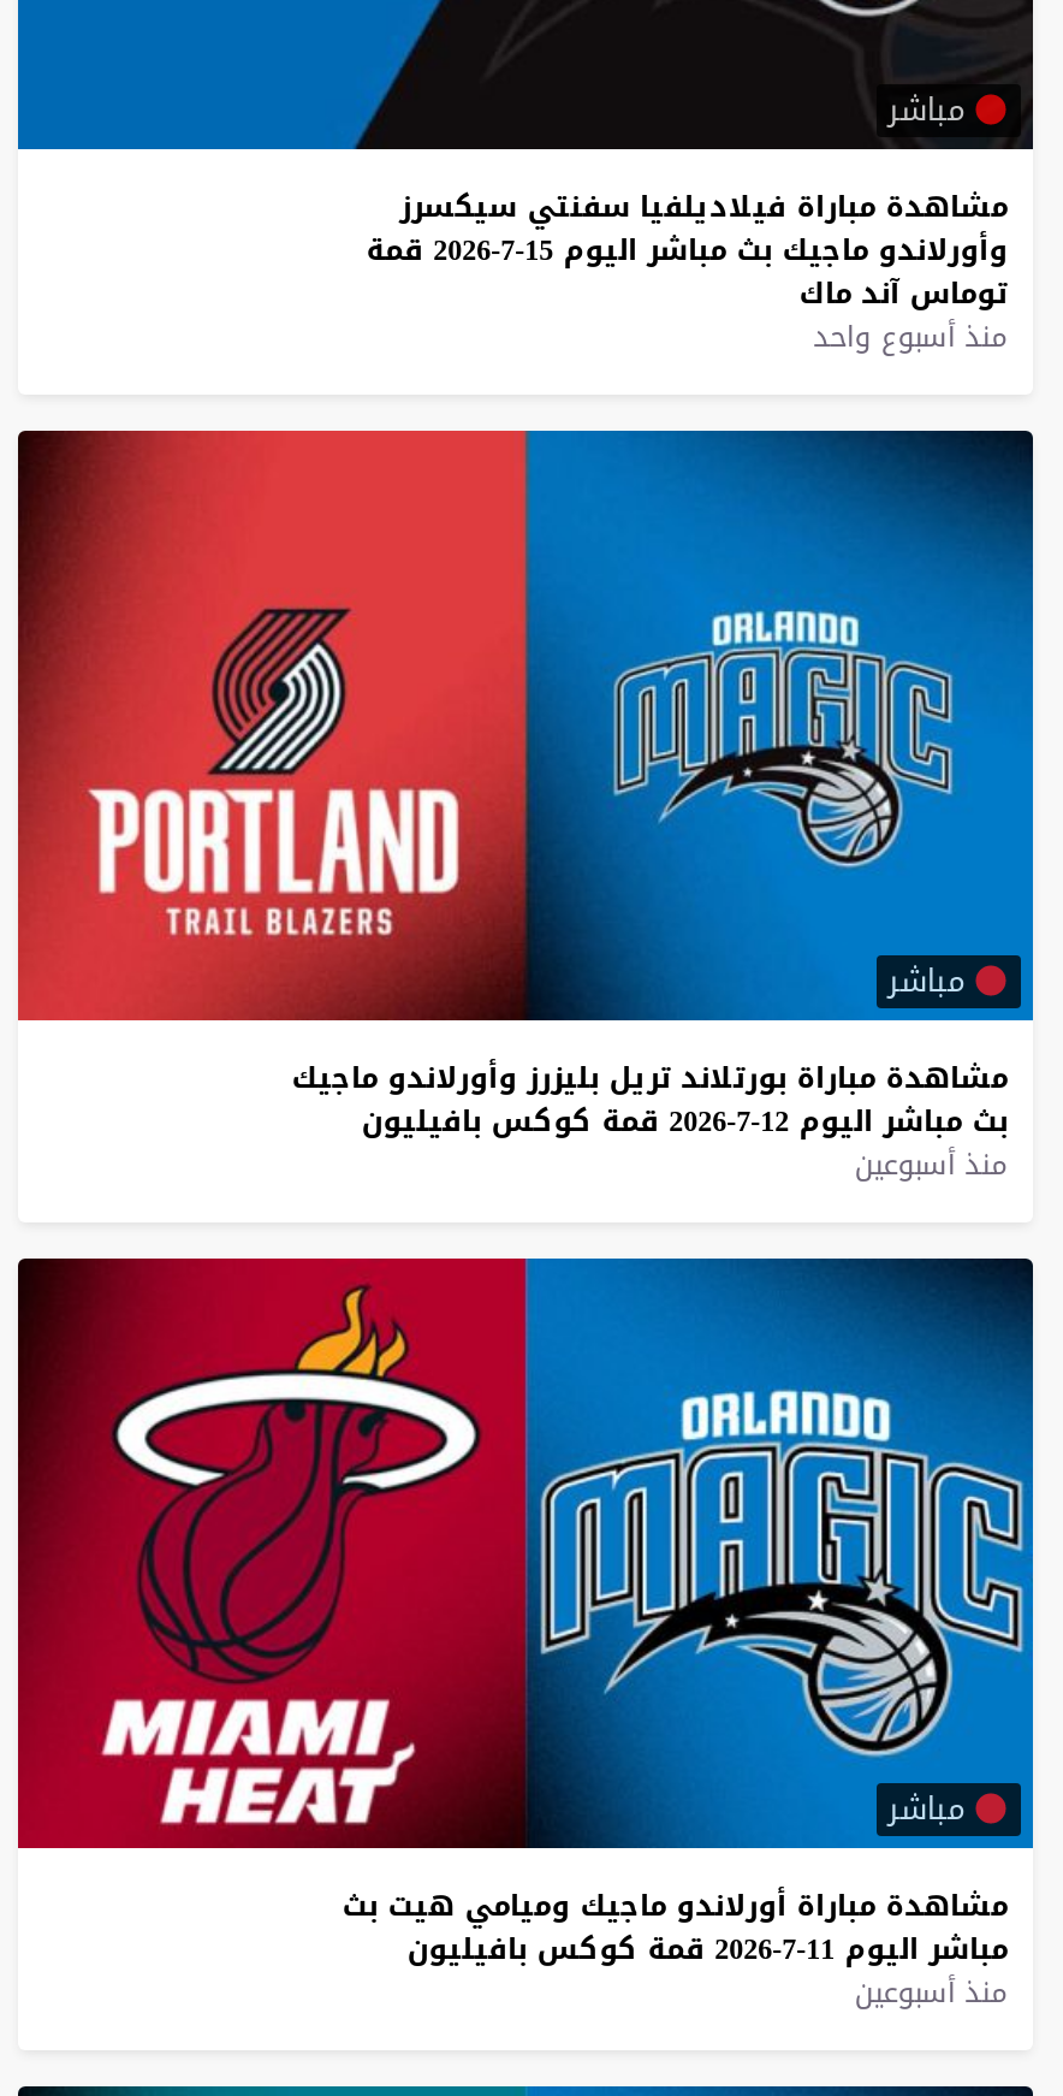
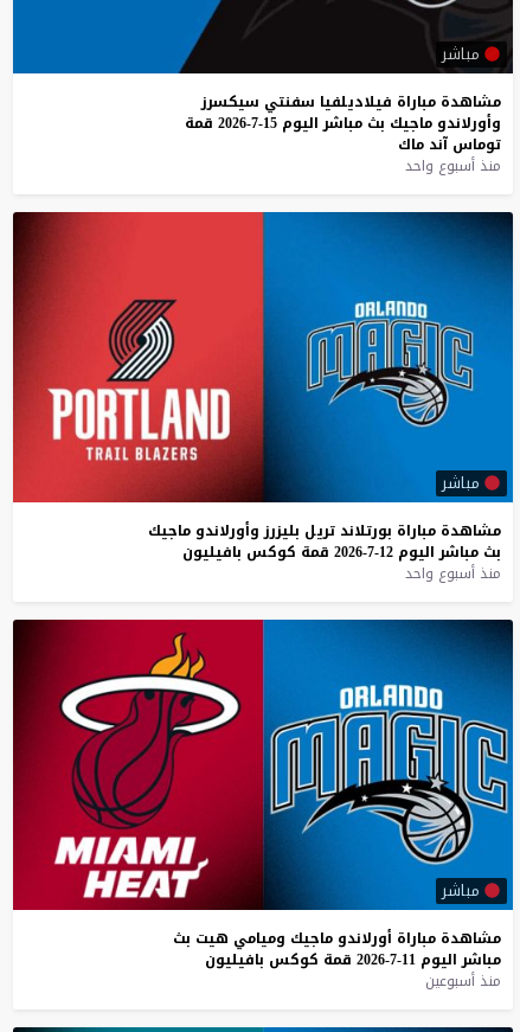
- منذ أسبوعين
+ منذ أسبوع واحد
